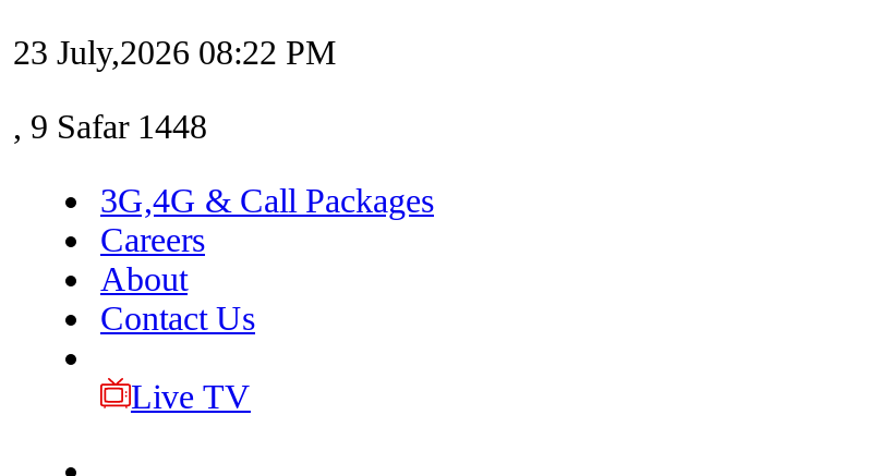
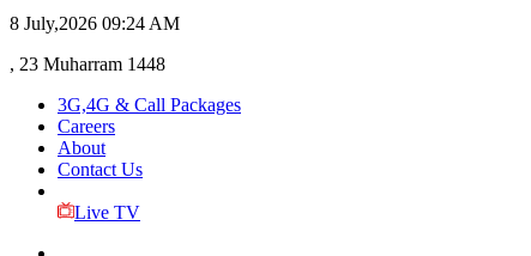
- 23 July,2026 08:22 PM
+ 8 July,2026 09:24 AM

- , 9 Safar 1448
+ , 23 Muharram 1448
